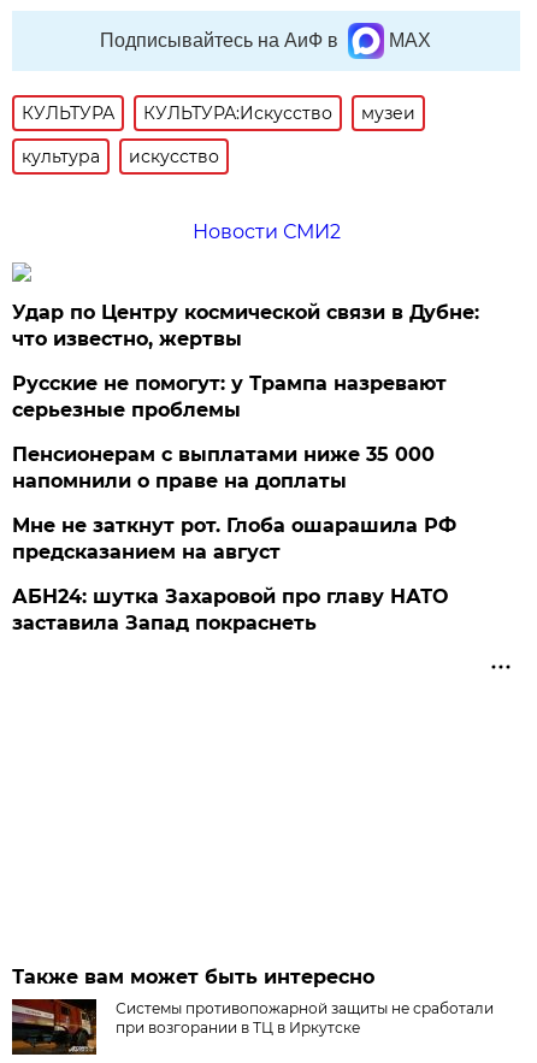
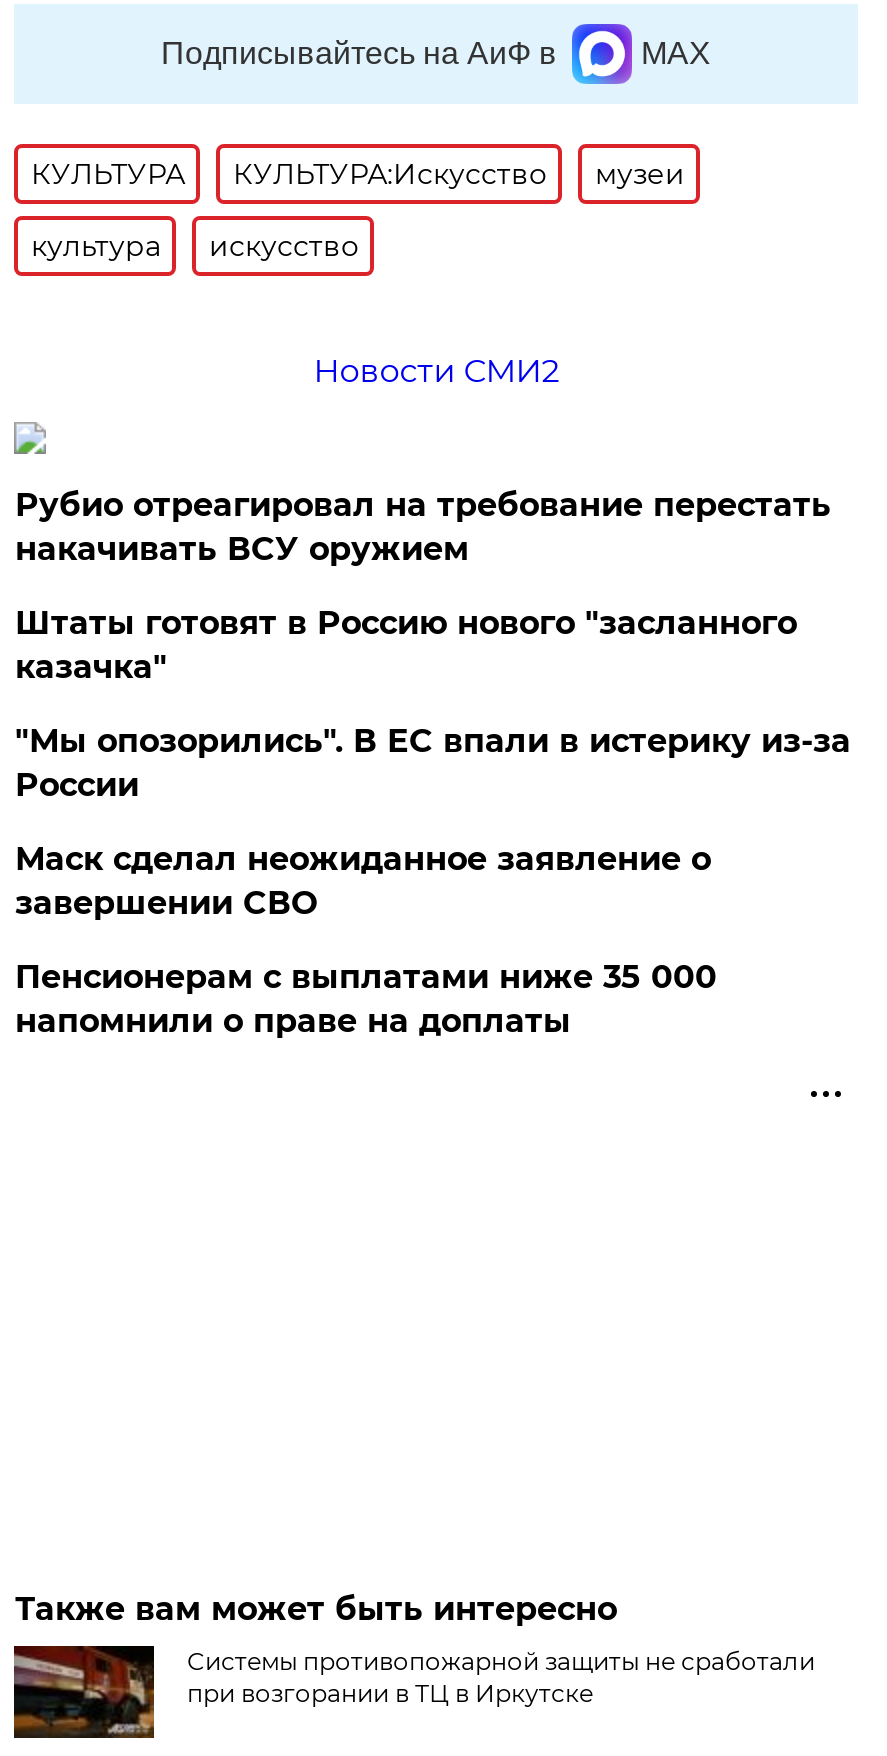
- Удар по Центру космической связи в Дубне:
- что известно, жертвы
- Русские не помогут: у Трампа назревают
- серьезные проблемы
+ Рубио отреагировал на требование перестать
+ накачивать ВСУ оружием
+ Штаты готовят в Россию нового "засланного
+ казачка"
+ "Мы опозорились". В ЕС впали в истерику из-за
+ России
+ Маск сделал неожиданное заявление о
+ завершении СВО

moved down: Пенсионерам с выплатами ниже 35 000 | напомнили о праве на доплаты

- Мне не заткнут рот. Глоба ошарашила РФ
- предсказанием на август
- АБН24: шутка Захаровой про главу НАТО
- заставила Запад покраснеть
